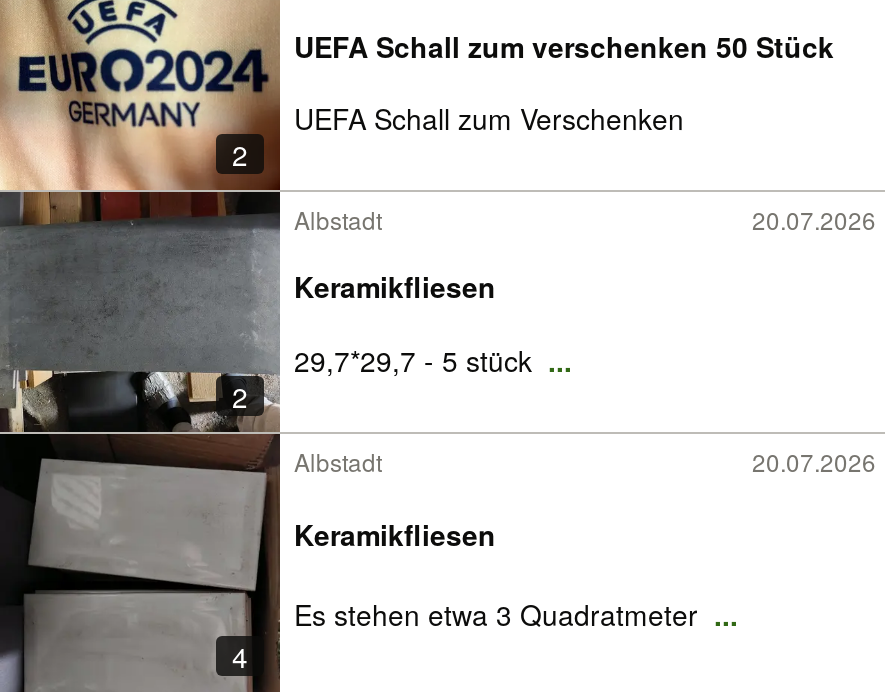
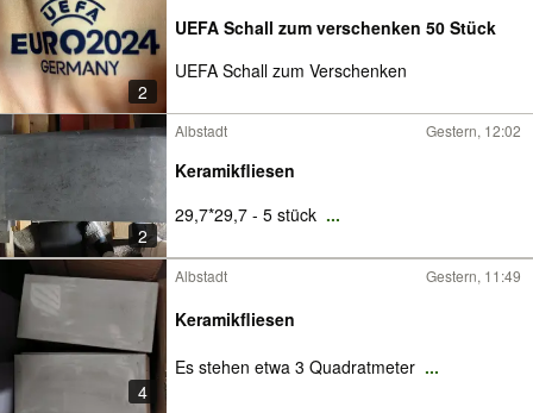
- 20.07.2026
+ Gestern, 12:02

- 20.07.2026
+ Gestern, 11:49
